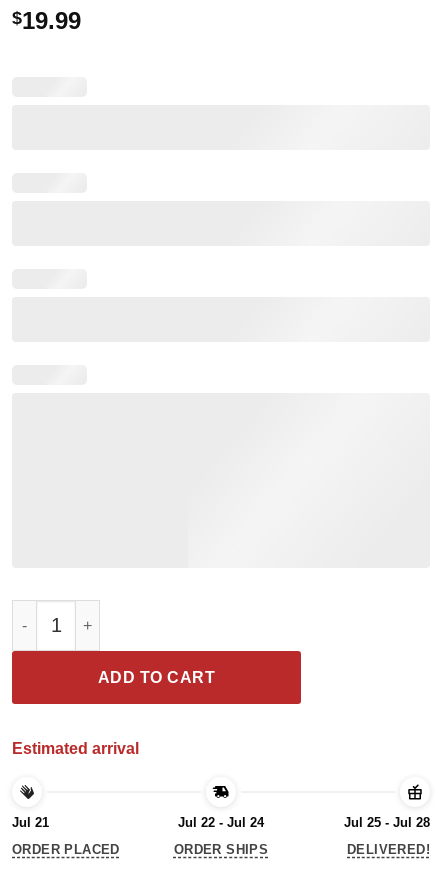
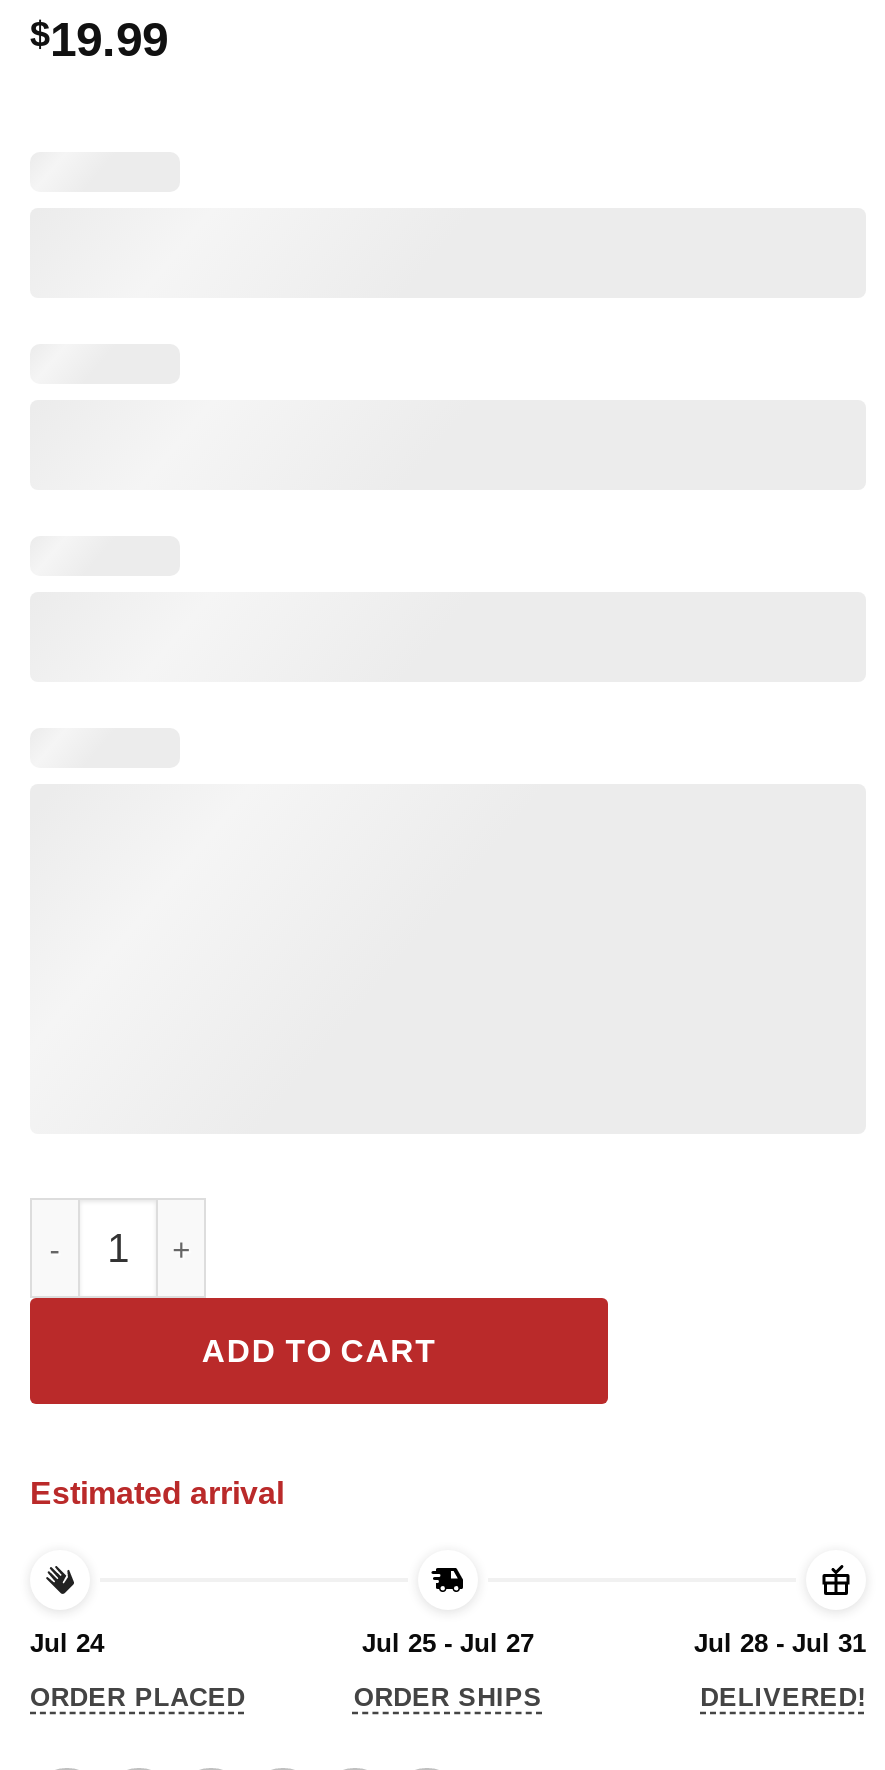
- Jul 21
+ Jul 24

- Jul 22 - Jul 24
+ Jul 25 - Jul 27

- Jul 25 - Jul 28
+ Jul 28 - Jul 31
